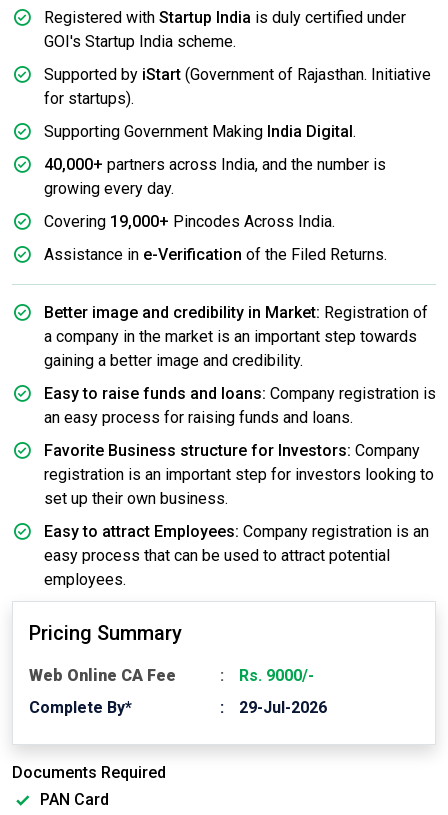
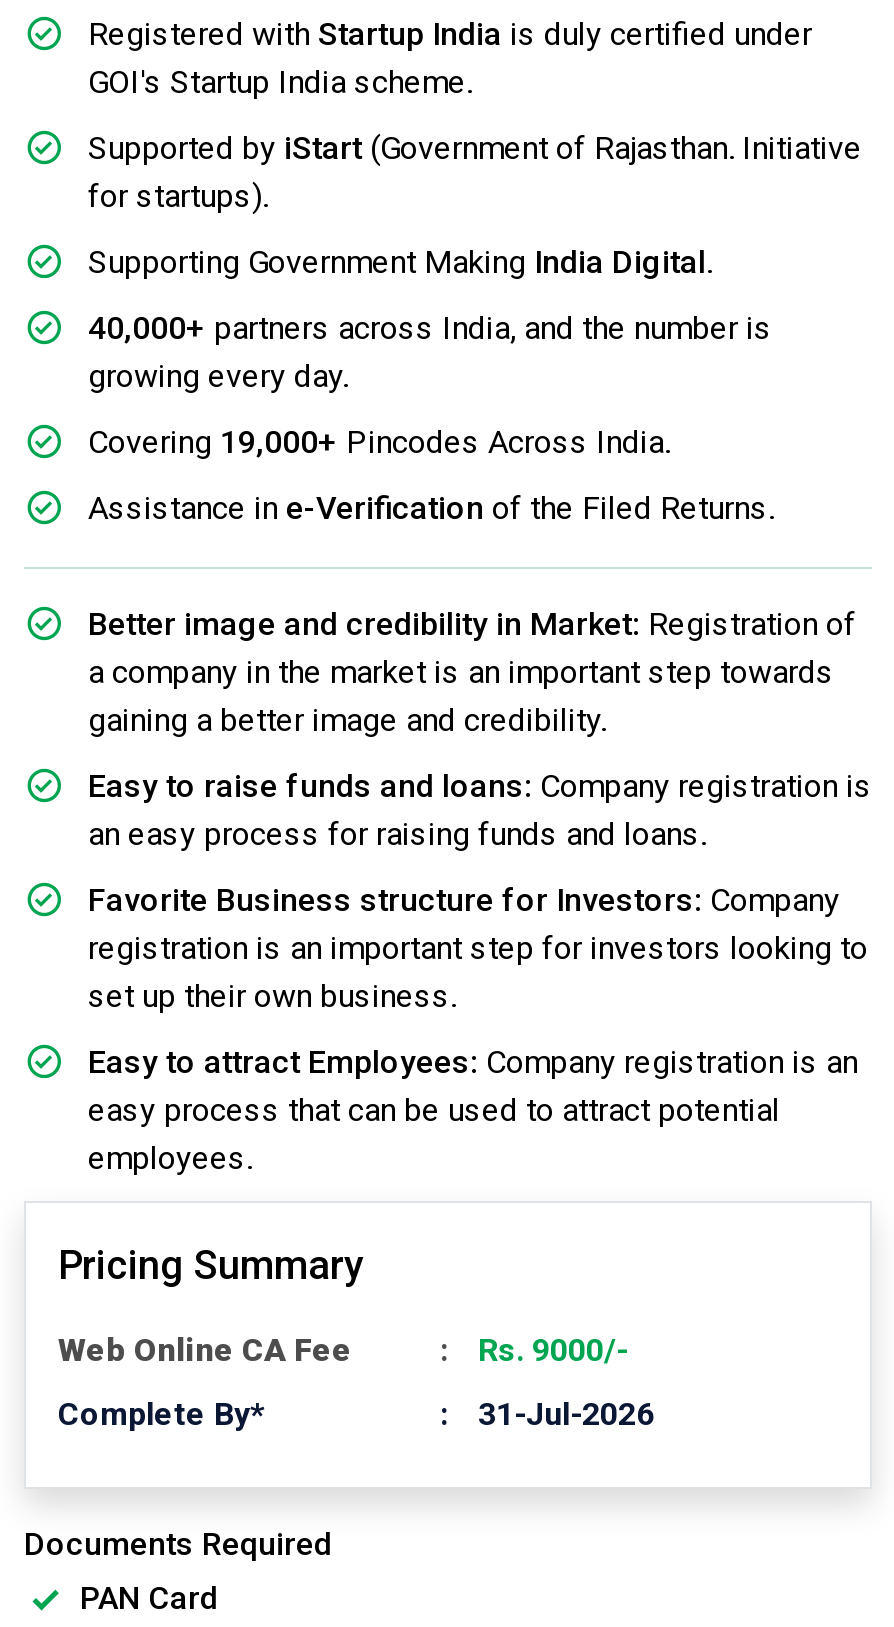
- 29-Jul-2026
+ 31-Jul-2026
